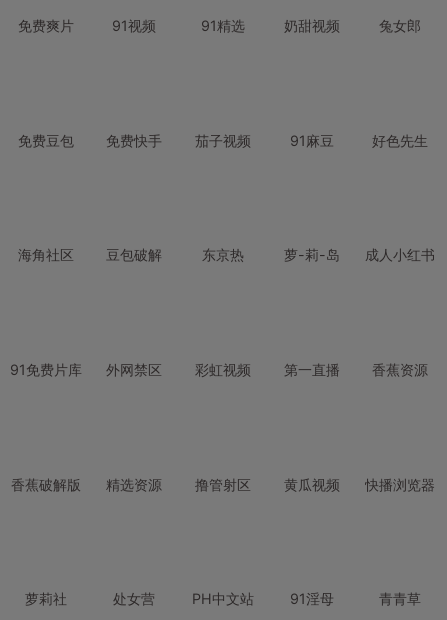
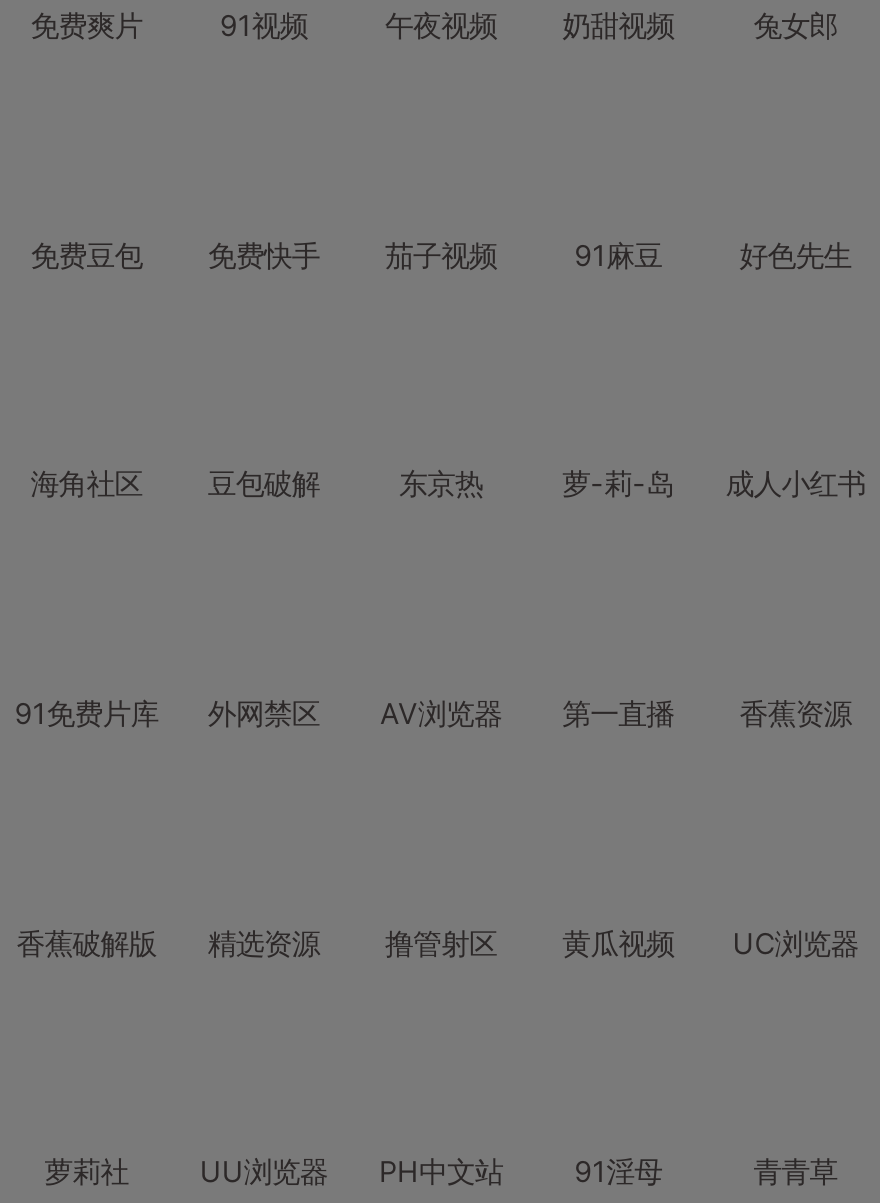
- 91精选
+ 午夜视频

- 彩虹视频
+ AV浏览器

- 快播浏览器
+ UC浏览器

- 处女营
+ UU浏览器
